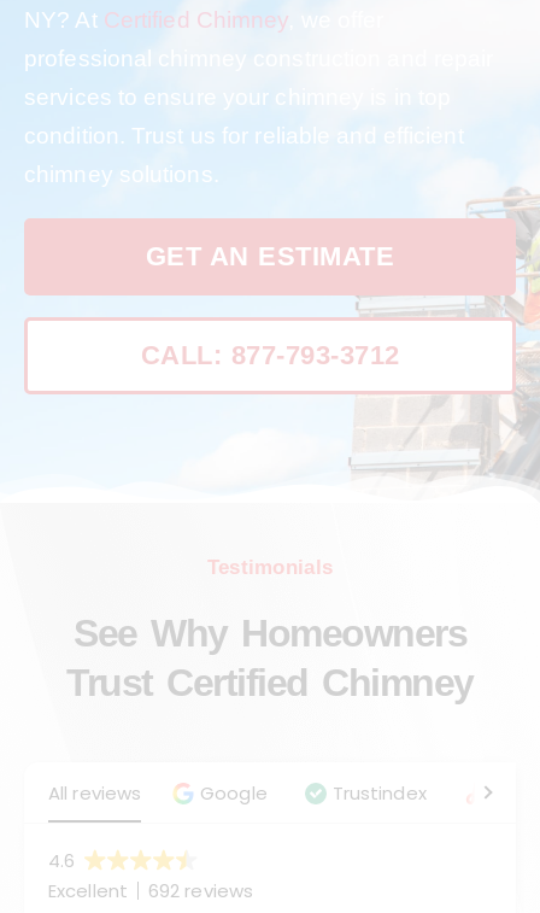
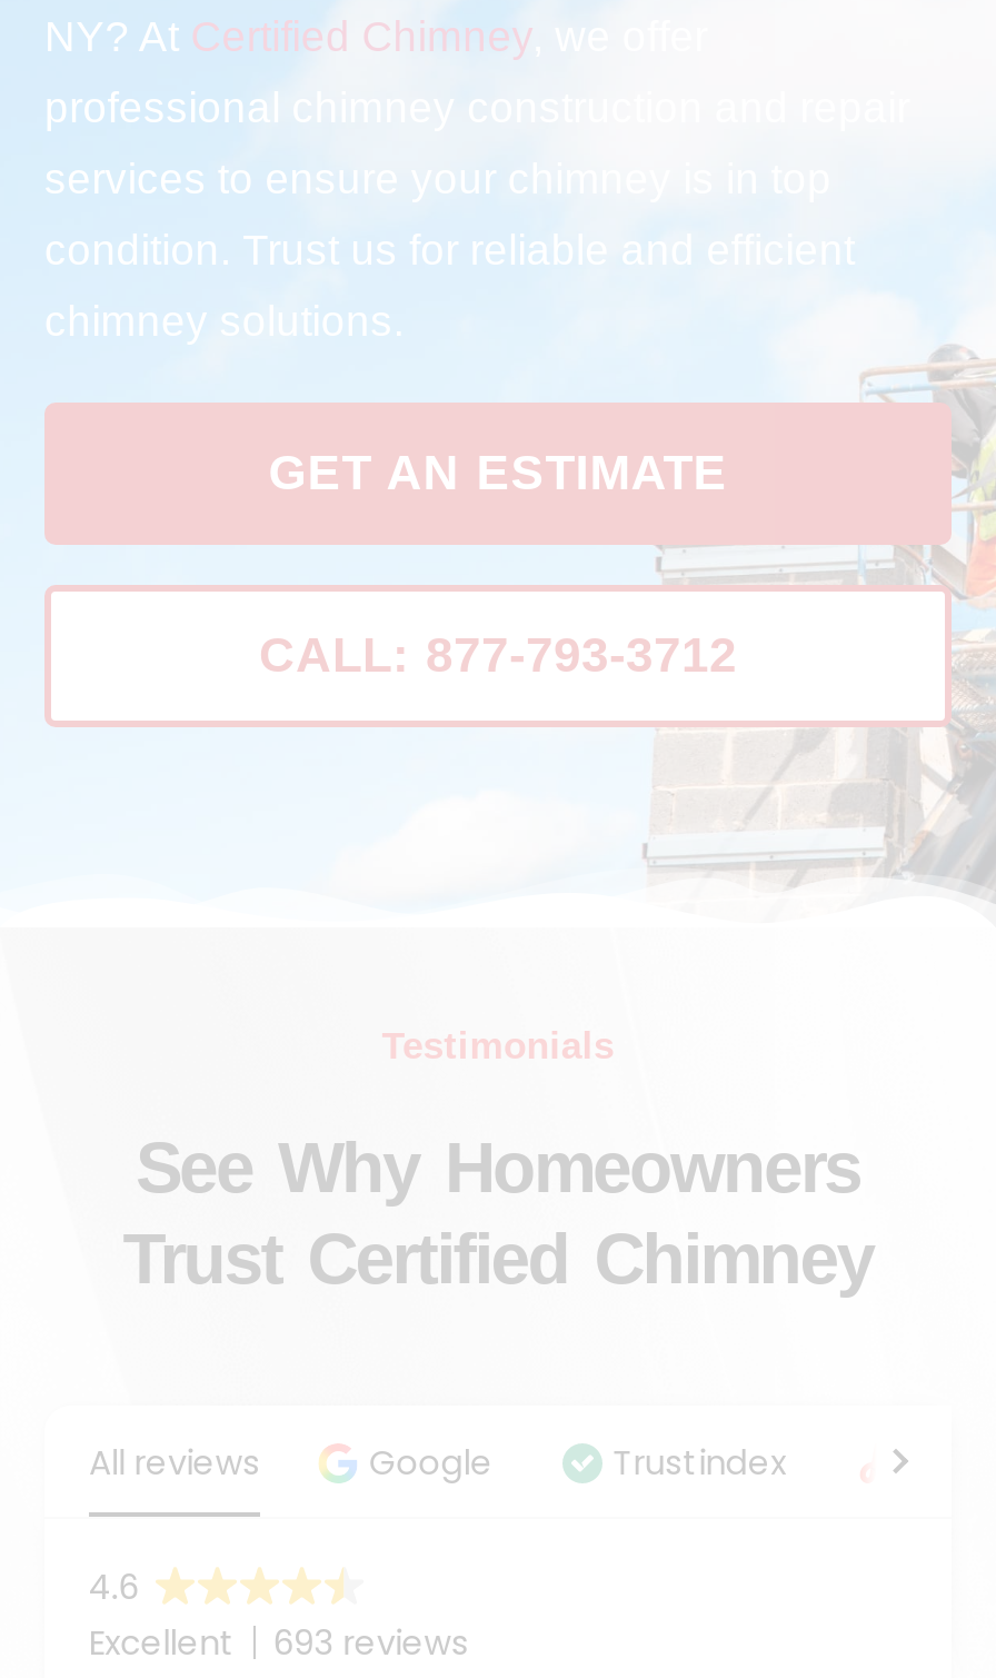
- Excellent 692 reviews
+ Excellent 693 reviews
